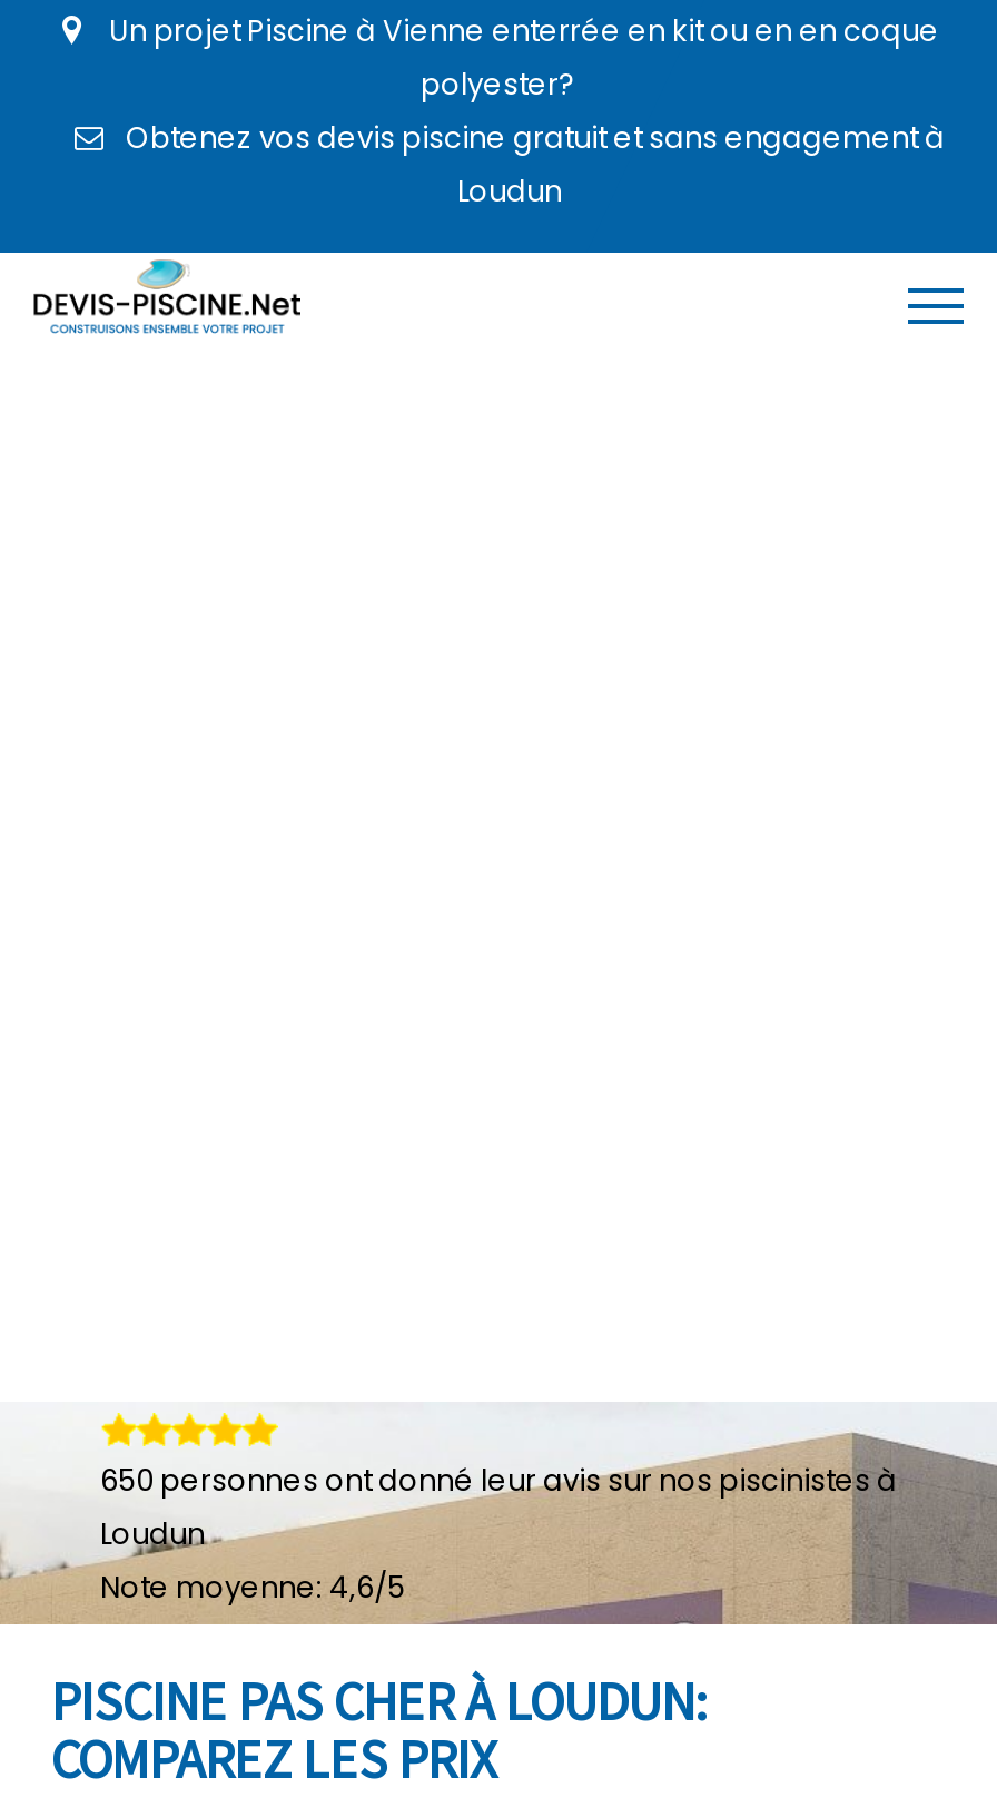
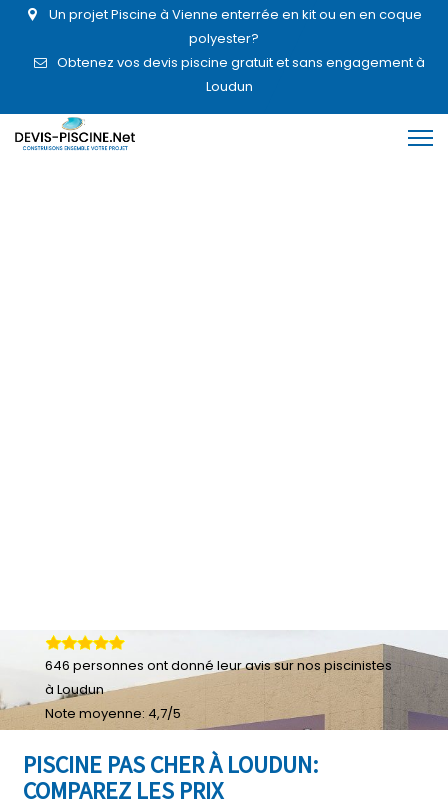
- 650 personnes ont donné leur avis sur nos piscinistes à
- Loudun
- Note moyenne: 4,6/5
+ 646 personnes ont donné leur avis sur nos piscinistes
+ à Loudun
+ Note moyenne: 4,7/5
